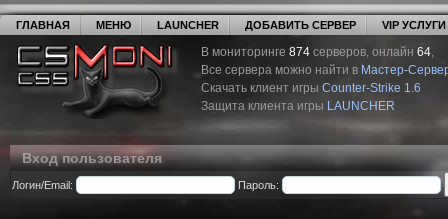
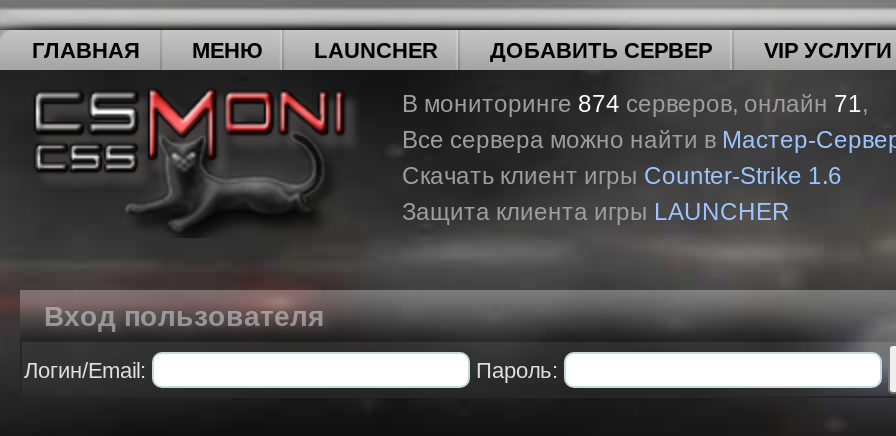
- В мониторинге 874 серверов, онлайн 64,
+ В мониторинге 874 серверов, онлайн 71,
